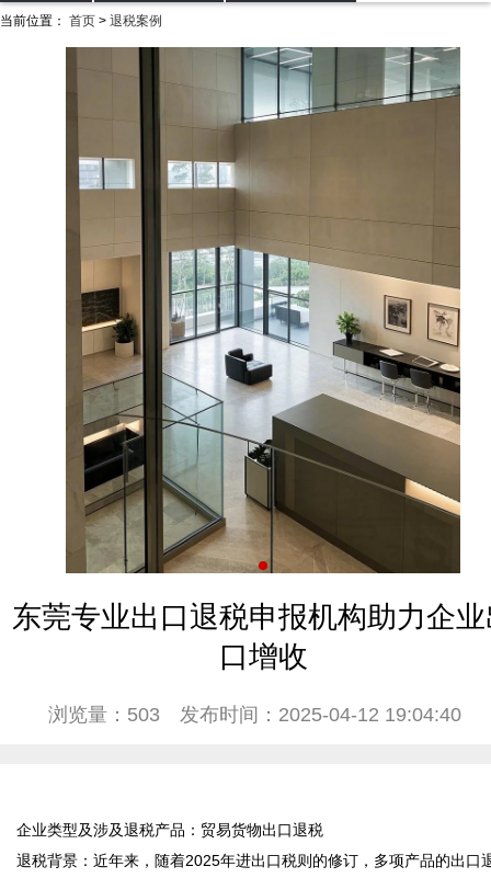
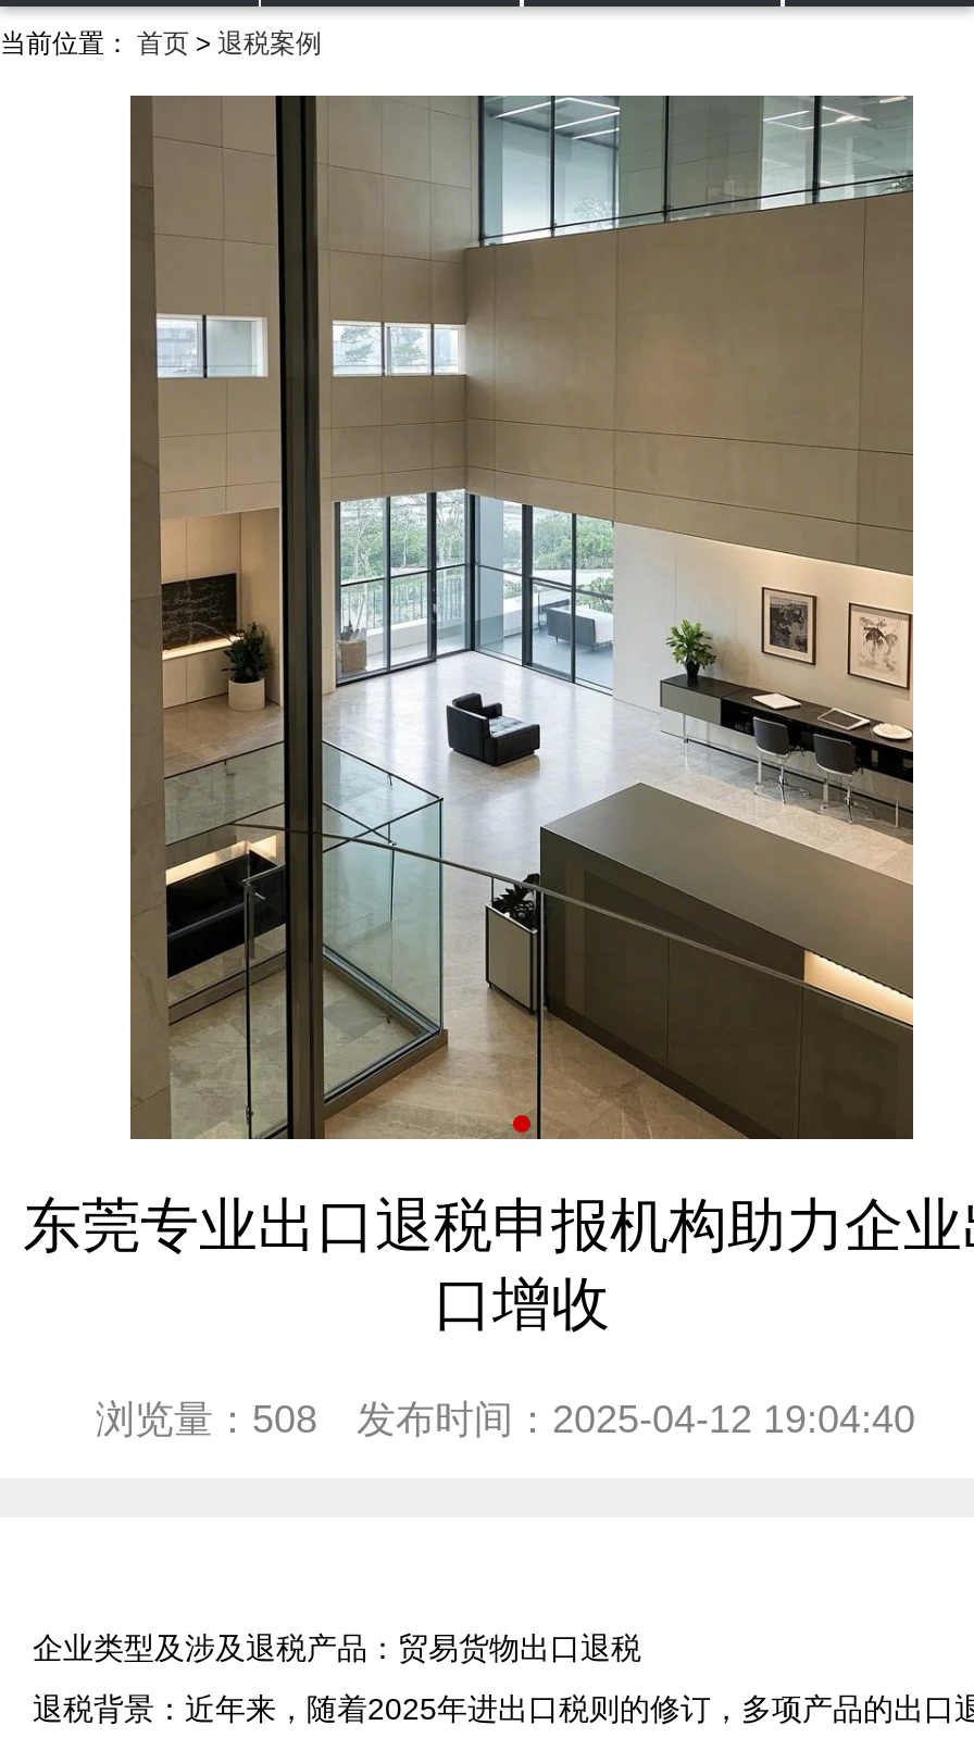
- 浏览量：503 发布时间：2025-04-12 19:04:40
+ 浏览量：508 发布时间：2025-04-12 19:04:40
